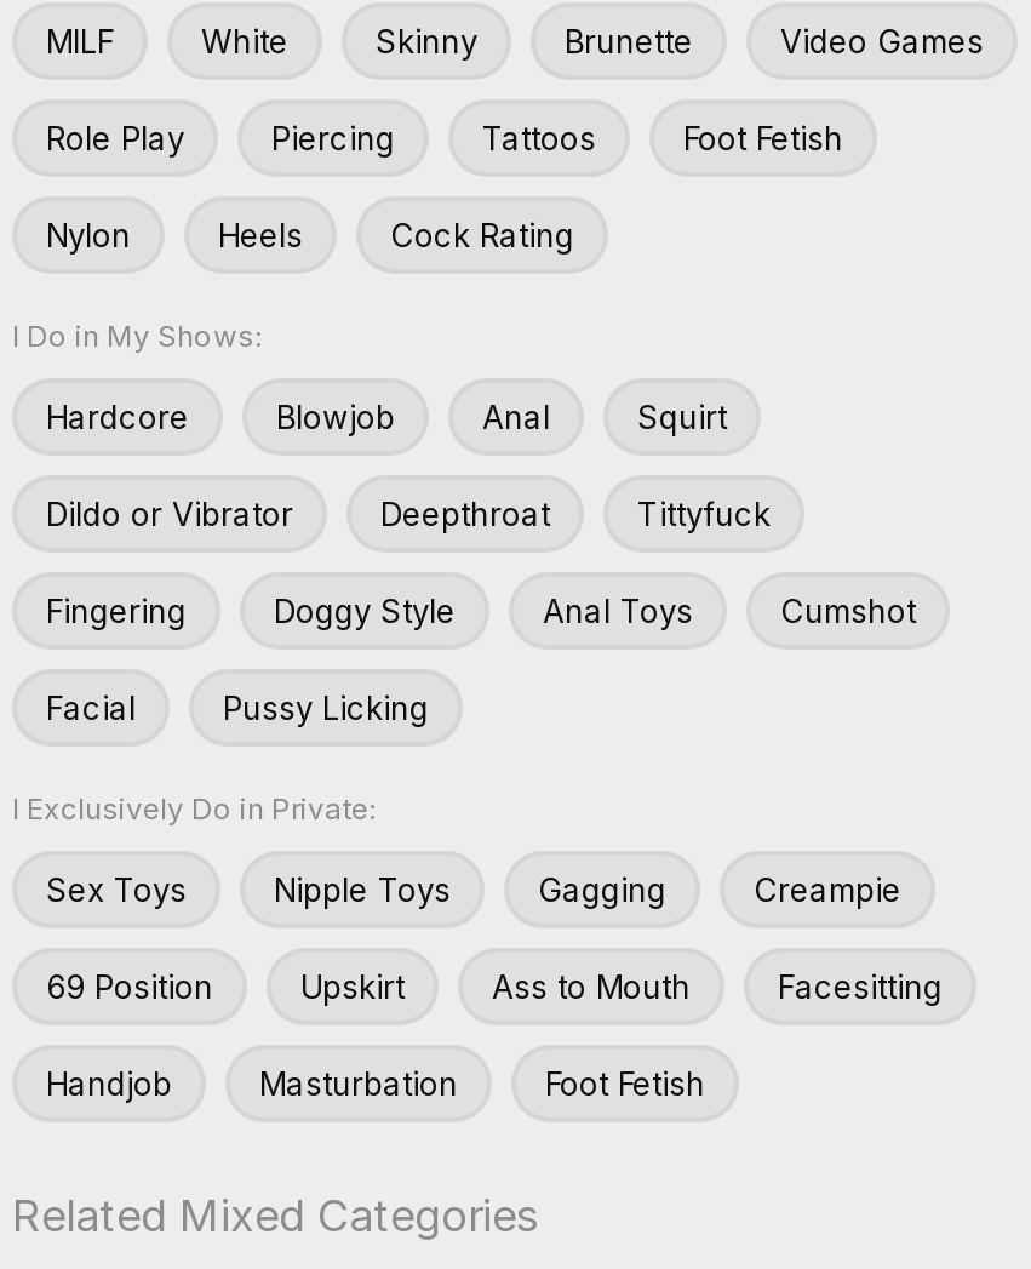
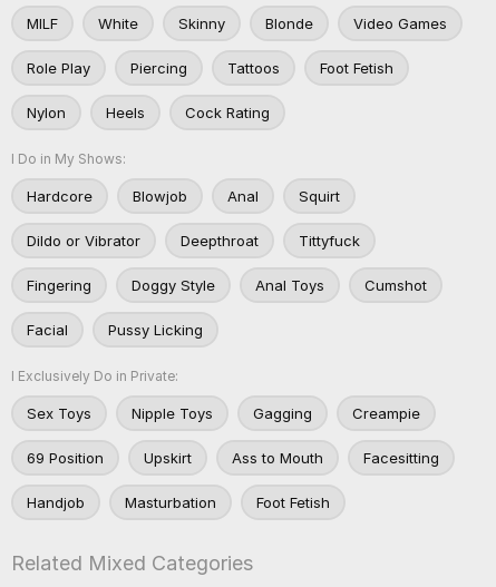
- Brunette
+ Blonde
